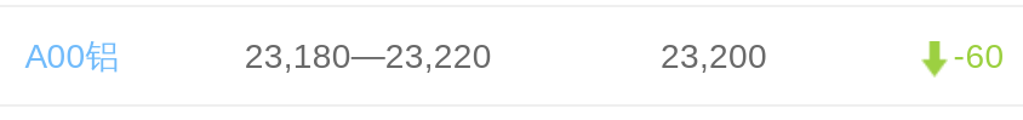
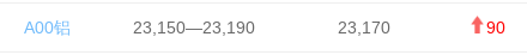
- 23,180—23,220
+ 23,150—23,190

- 23,200
+ 23,170

- -60
+ 90
